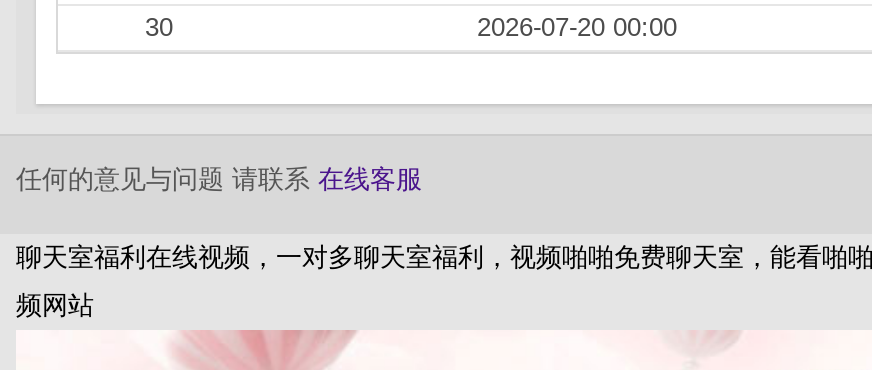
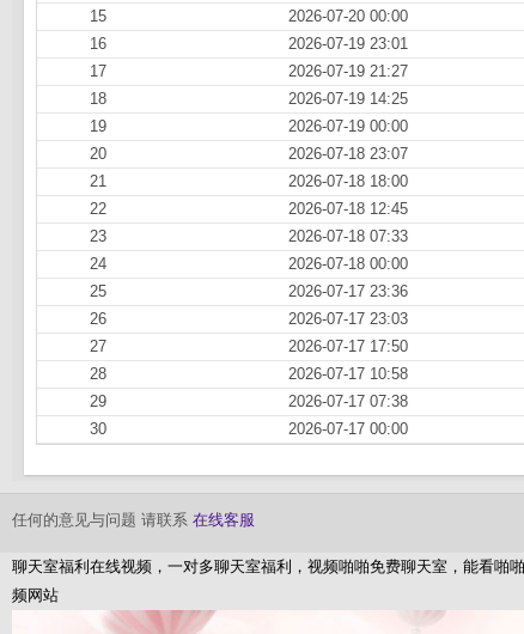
- 30
+ 15

+ 16
+ 2026-07-19 23:01
+ 17
+ 2026-07-19 21:27
+ 18
+ 2026-07-19 14:25
+ 19
+ 2026-07-19 00:00
+ 20
+ 2026-07-18 23:07
+ 21
+ 2026-07-18 18:00
+ 22
+ 2026-07-18 12:45
+ 23
+ 2026-07-18 07:33
+ 24
+ 2026-07-18 00:00
+ 25
+ 2026-07-17 23:36
+ 26
+ 2026-07-17 23:03
+ 27
+ 2026-07-17 17:50
+ 28
+ 2026-07-17 10:58
+ 29
+ 2026-07-17 07:38
+ 30
+ 2026-07-17 00:00
